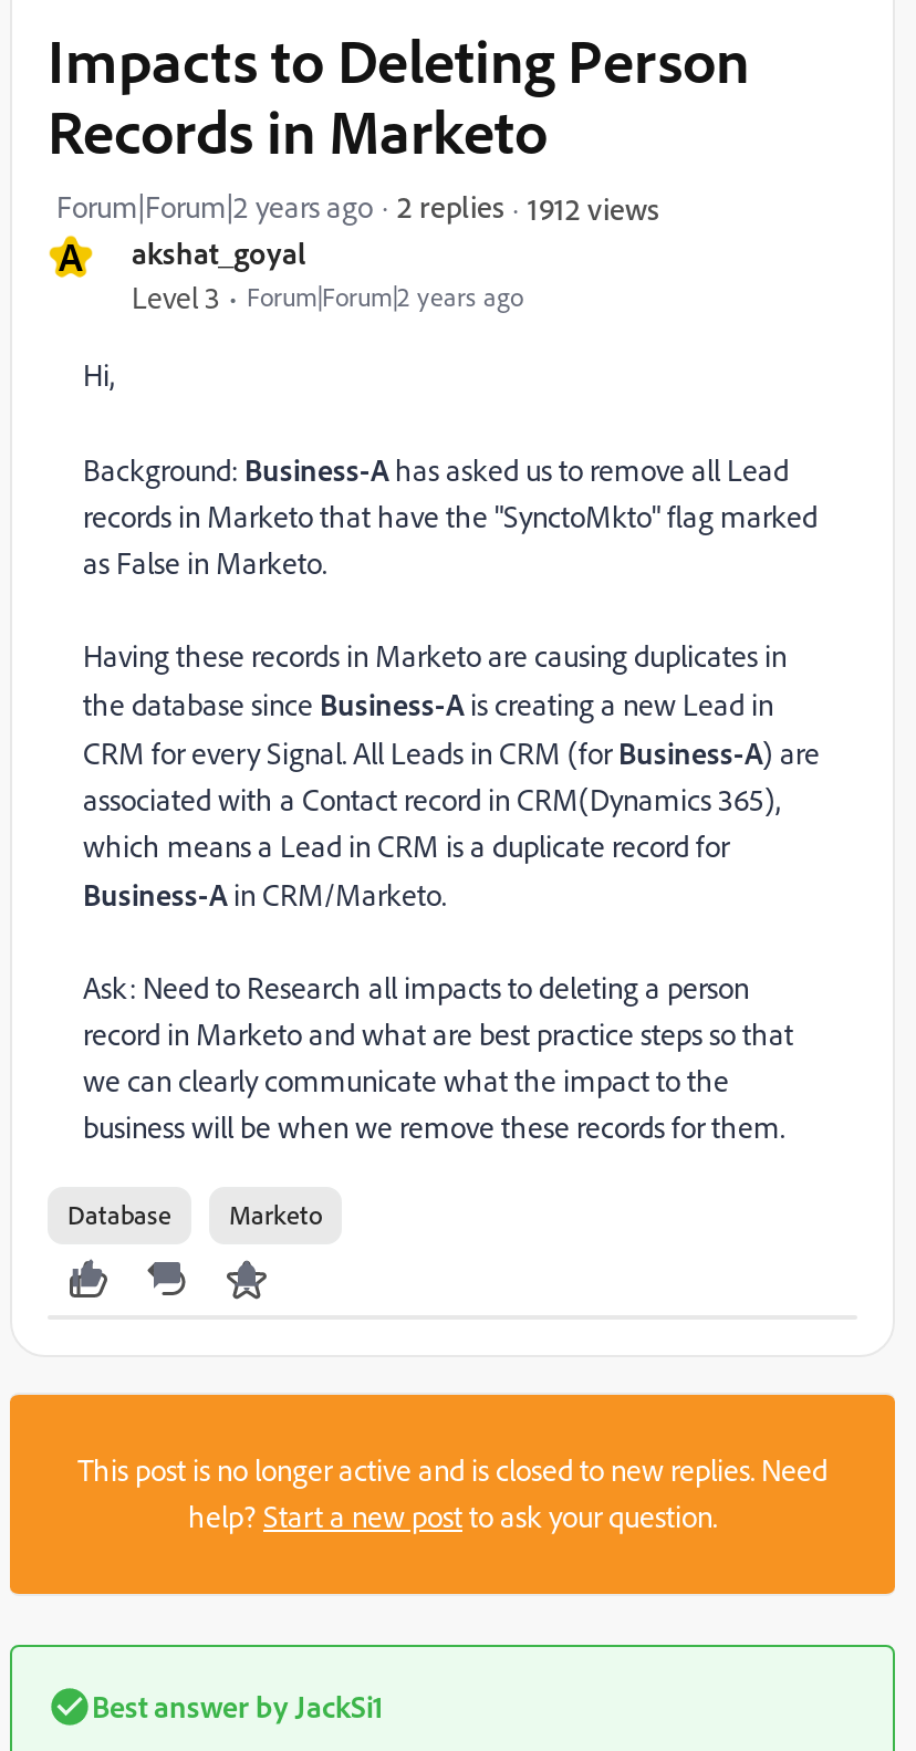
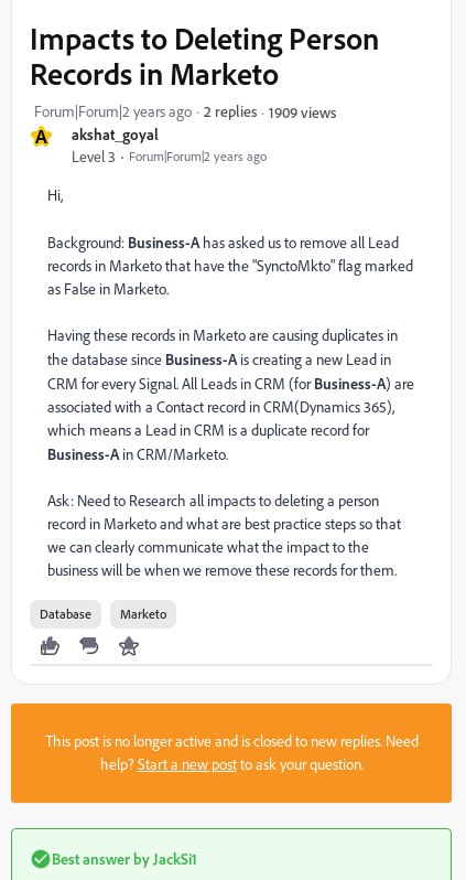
- 1912 views
+ 1909 views
